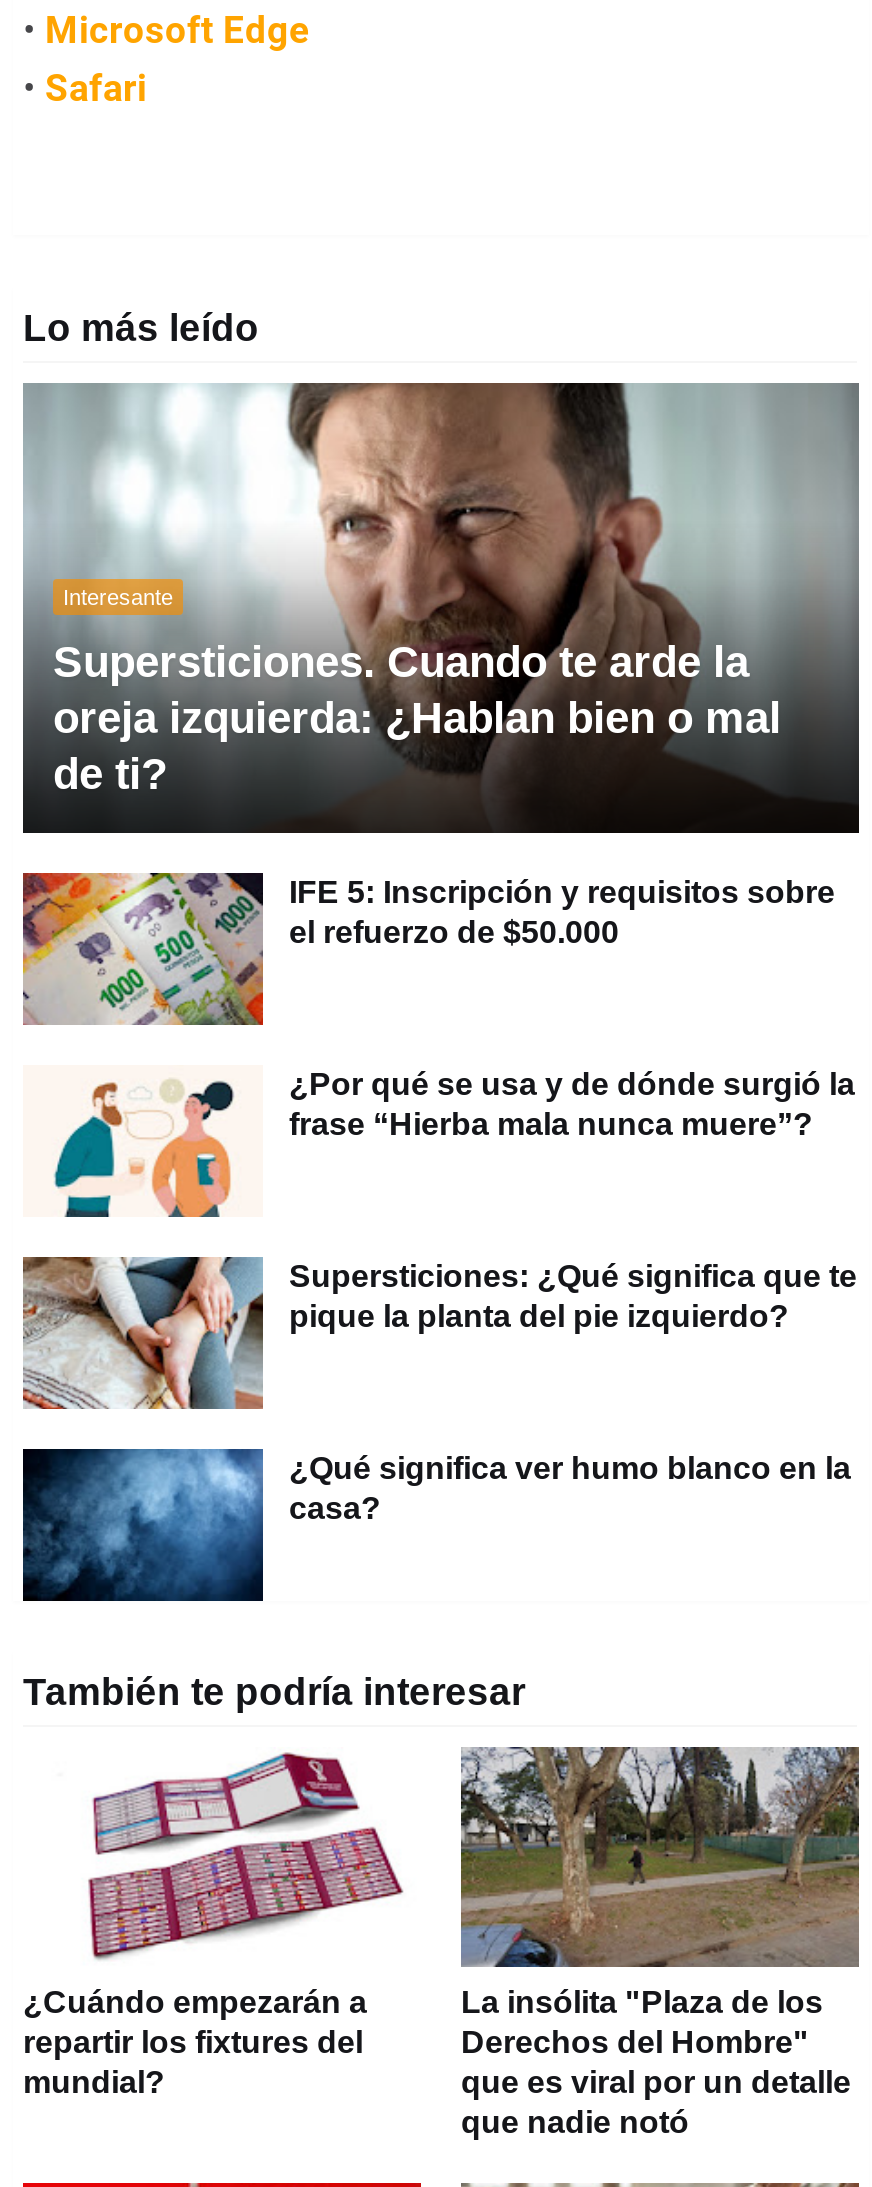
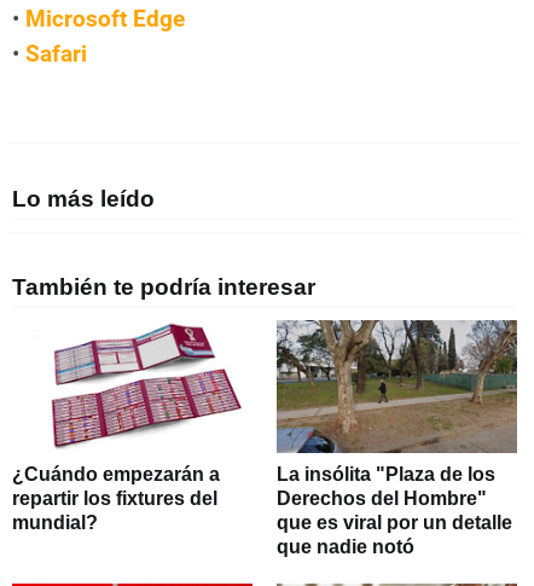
- [image]
- Interesante
- Supersticiones. Cuando te arde la
- oreja izquierda: ¿Hablan bien o mal
- de ti?
- IFE 5: Inscripción y requisitos sobre
- el refuerzo de $50.000

- [image]
- ¿Por qué se usa y de dónde surgió la
- frase “Hierba mala nunca muere”?

- [image]

- [image]
- Supersticiones: ¿Qué significa que te
- pique la planta del pie izquierdo?

- [image]
- ¿Qué significa ver humo blanco en la
- casa?
